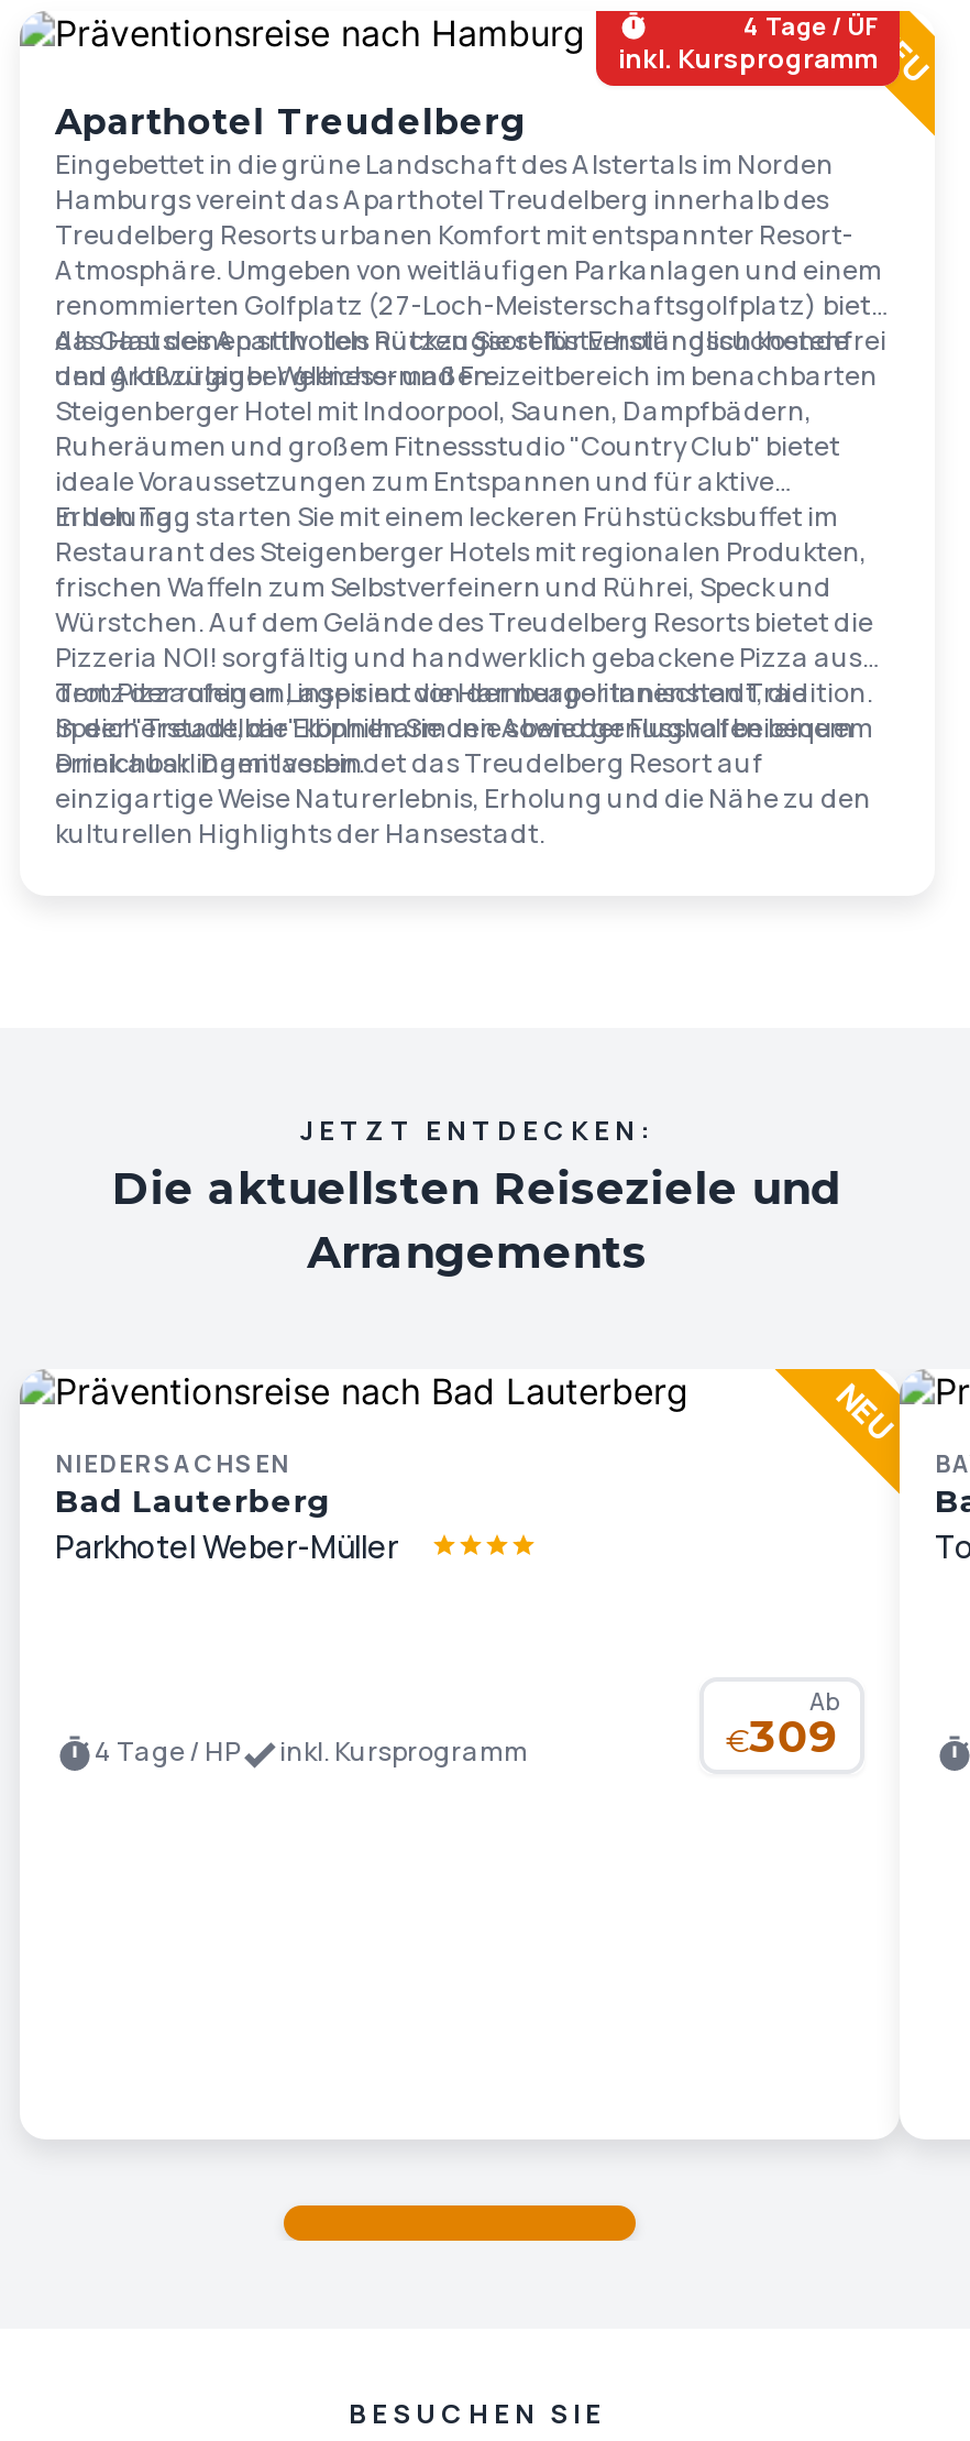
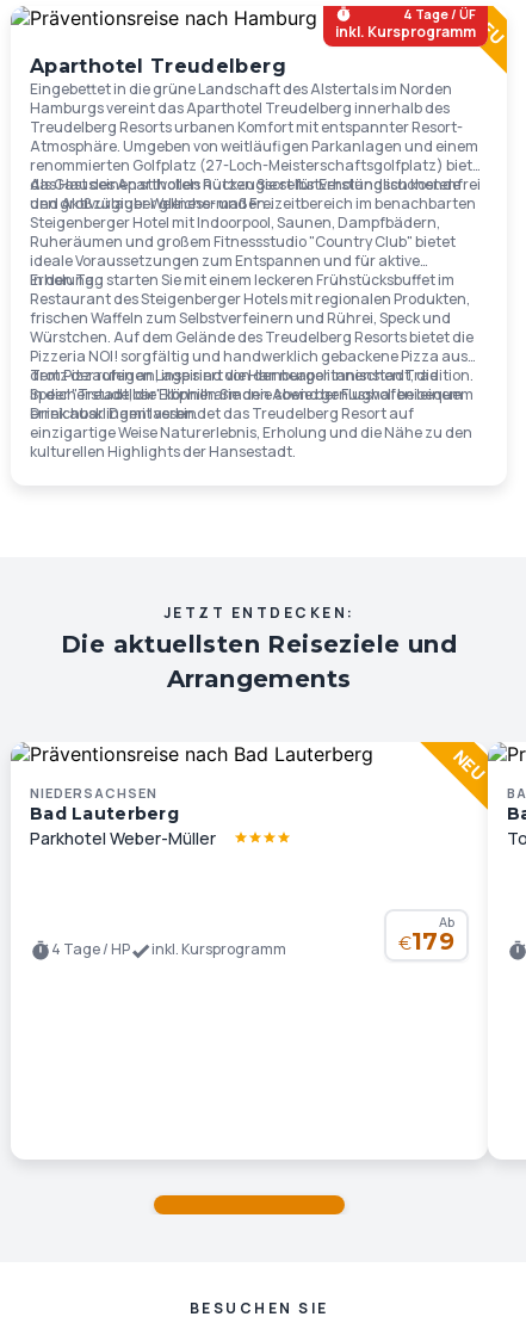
- €309
+ €179
